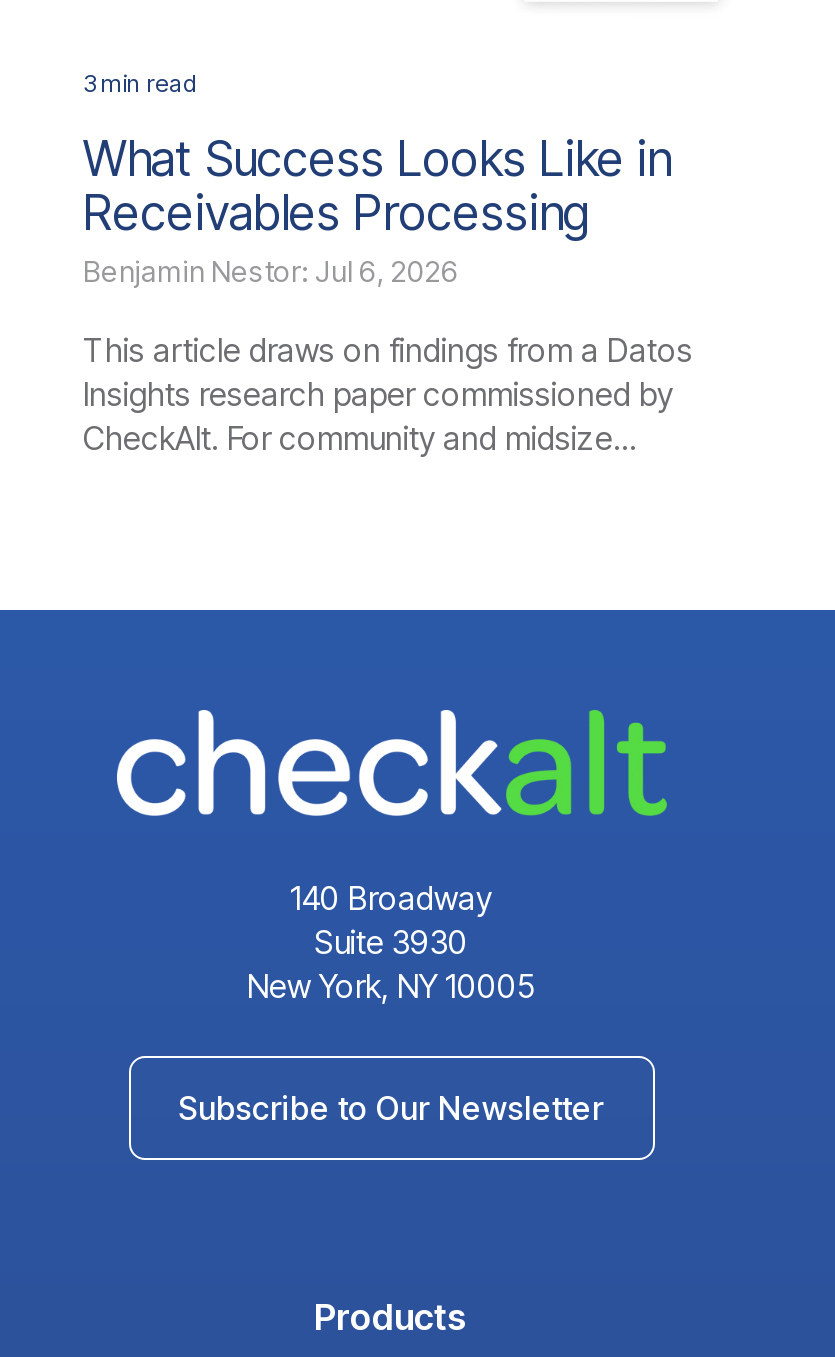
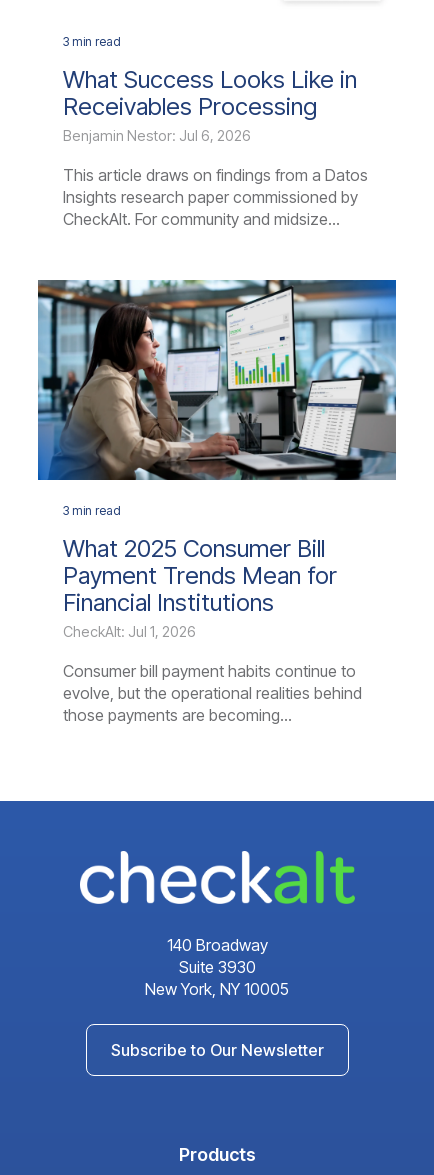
+ [image]
+ 3 min read
+ What 2025 Consumer Bill
+ Payment Trends Mean for
+ Financial Institutions
+ CheckAlt: Jul 1, 2026
+ Consumer bill payment habits continue to
+ evolve, but the operational realities behind
+ those payments are becoming...
